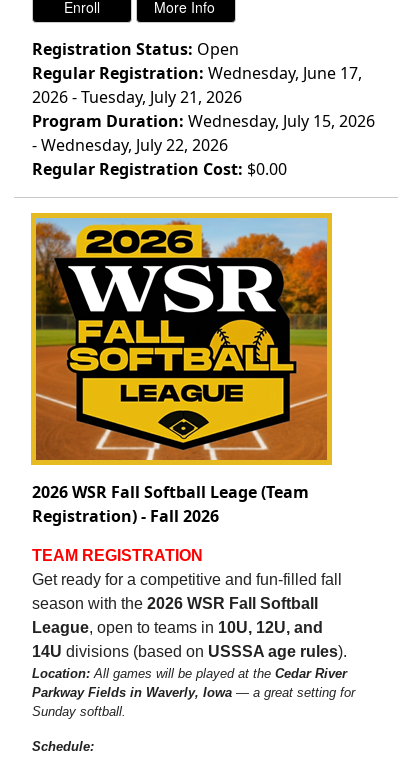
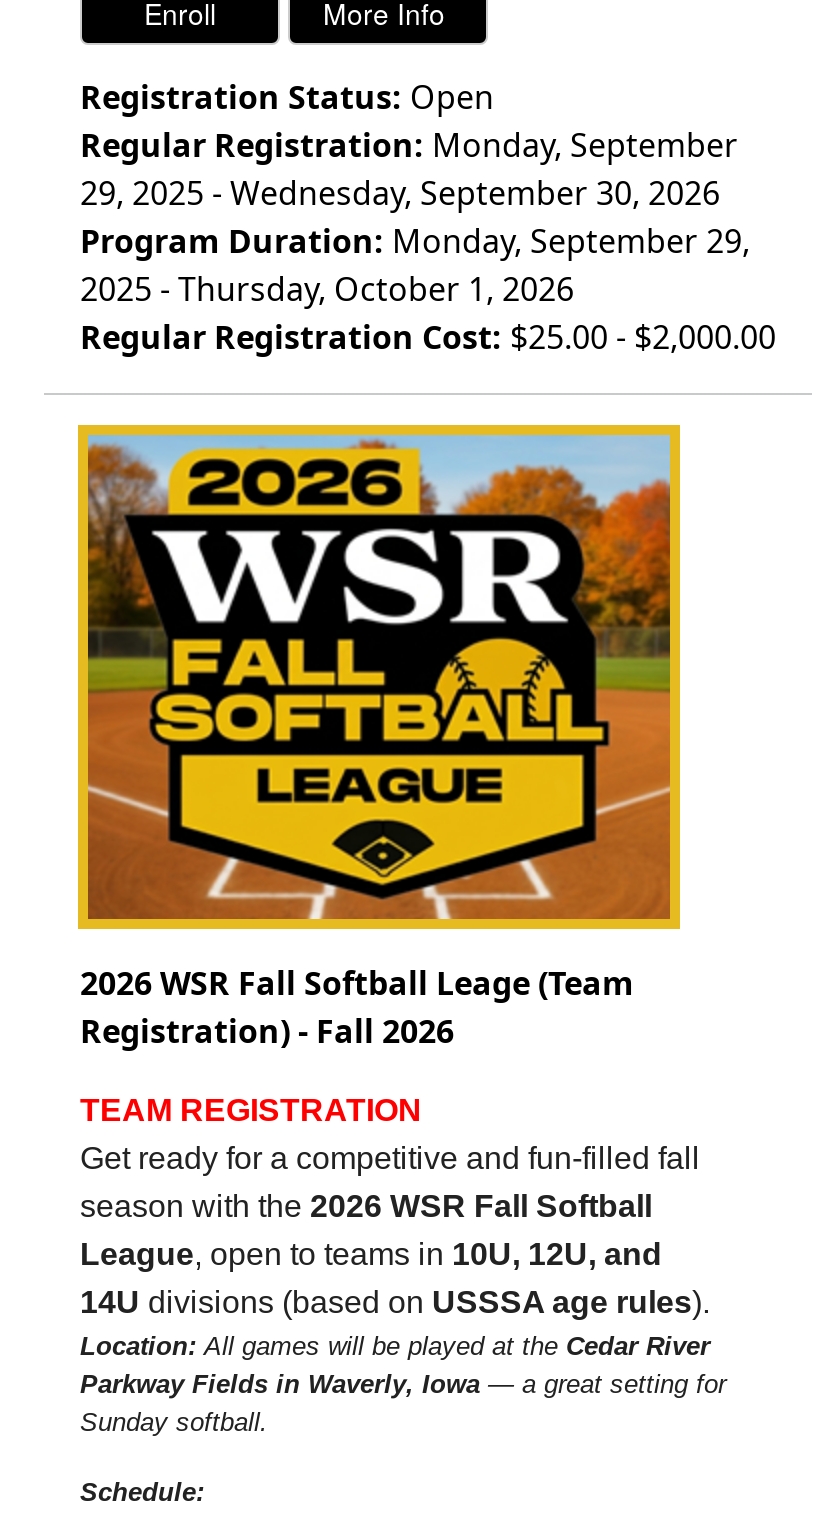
- Regular Registration: Wednesday, June 17,
- 2026 - Tuesday, July 21, 2026
- Program Duration: Wednesday, July 15, 2026
- - Wednesday, July 22, 2026
- Regular Registration Cost: $0.00
+ Regular Registration: Monday, September
+ 29, 2025 - Wednesday, September 30, 2026
+ Program Duration: Monday, September 29,
+ 2025 - Thursday, October 1, 2026
+ Regular Registration Cost: $25.00 - $2,000.00
